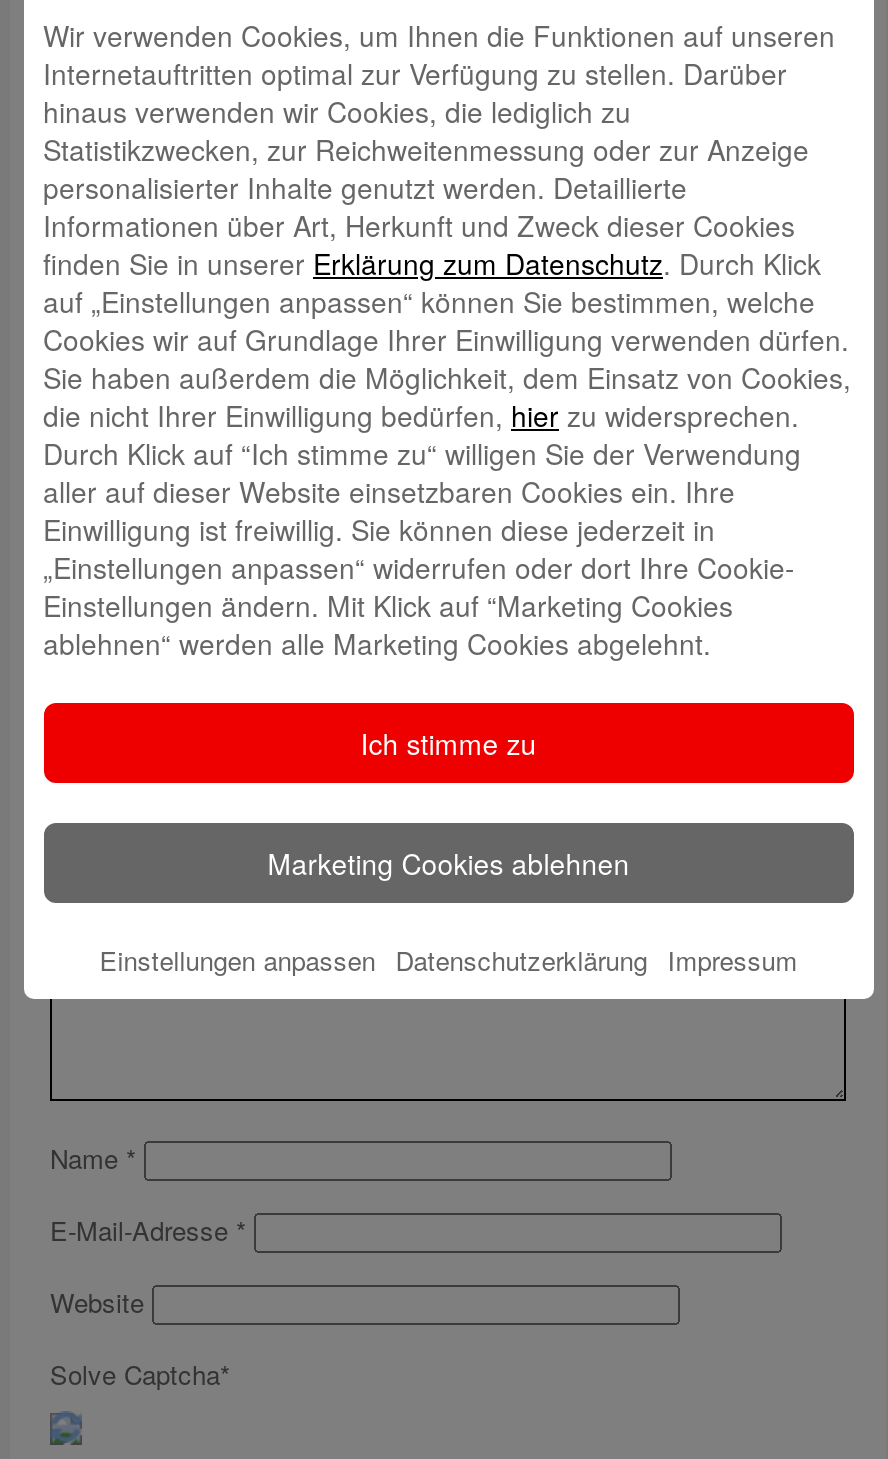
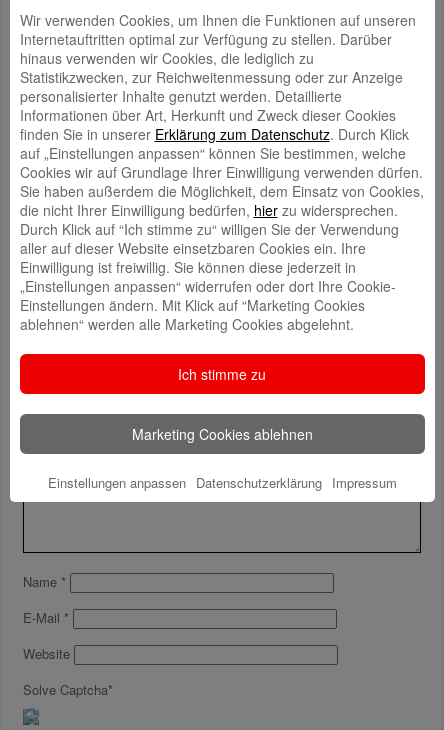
- E-Mail-Adresse *
+ E-Mail *
